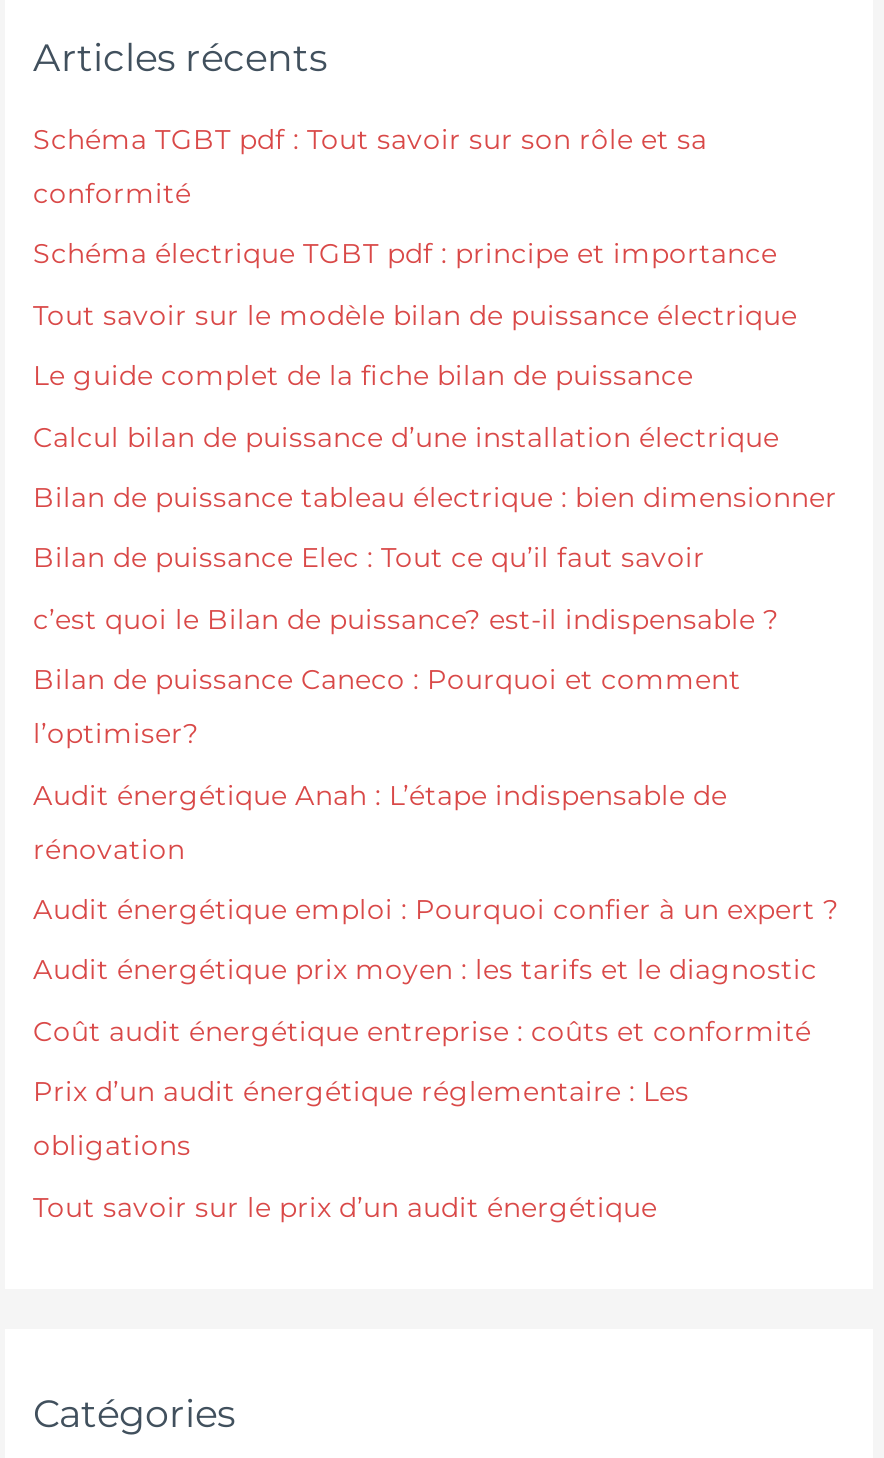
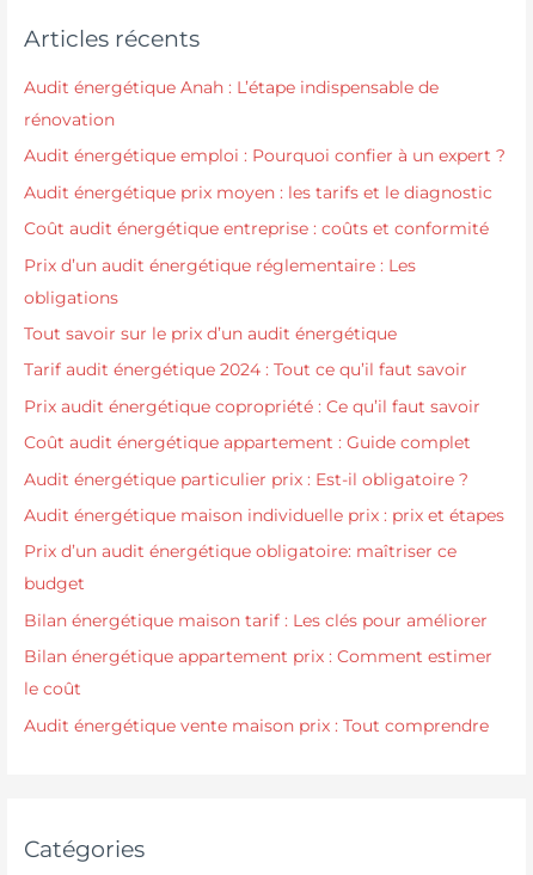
- Schéma TGBT pdf : Tout savoir sur son rôle et sa
- conformité
- Schéma électrique TGBT pdf : principe et importance
- Tout savoir sur le modèle bilan de puissance électrique
- Le guide complet de la fiche bilan de puissance
- Calcul bilan de puissance d’une installation électrique
- Bilan de puissance tableau électrique : bien dimensionner
- Bilan de puissance Elec : Tout ce qu’il faut savoir
- c’est quoi le Bilan de puissance? est-il indispensable ?
- Bilan de puissance Caneco : Pourquoi et comment
- l’optimiser?

moved up: Audit énergétique Anah : L’étape indispensable de | rénovation | Audit énergétique emploi : Pourquoi confier à un expert ? | Audit énergétique prix moyen : les tarifs et le diagnostic | Coût audit énergétique entreprise : coûts et conformité | Prix d’un audit énergétique réglementaire : Les | obligations | Tout savoir sur le prix d’un audit énergétique

+ Tarif audit énergétique 2024 : Tout ce qu’il faut savoir
+ Prix audit énergétique copropriété : Ce qu’il faut savoir
+ Coût audit énergétique appartement : Guide complet
+ Audit énergétique particulier prix : Est-il obligatoire ?
+ Audit énergétique maison individuelle prix : prix et étapes
+ Prix d’un audit énergétique obligatoire: maîtriser ce
+ budget
+ Bilan énergétique maison tarif : Les clés pour améliorer
+ Bilan énergétique appartement prix : Comment estimer
+ le coût
+ Audit énergétique vente maison prix : Tout comprendre
